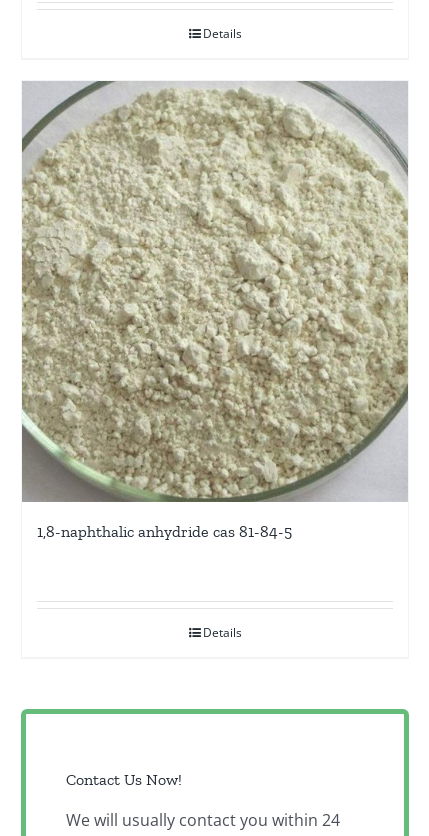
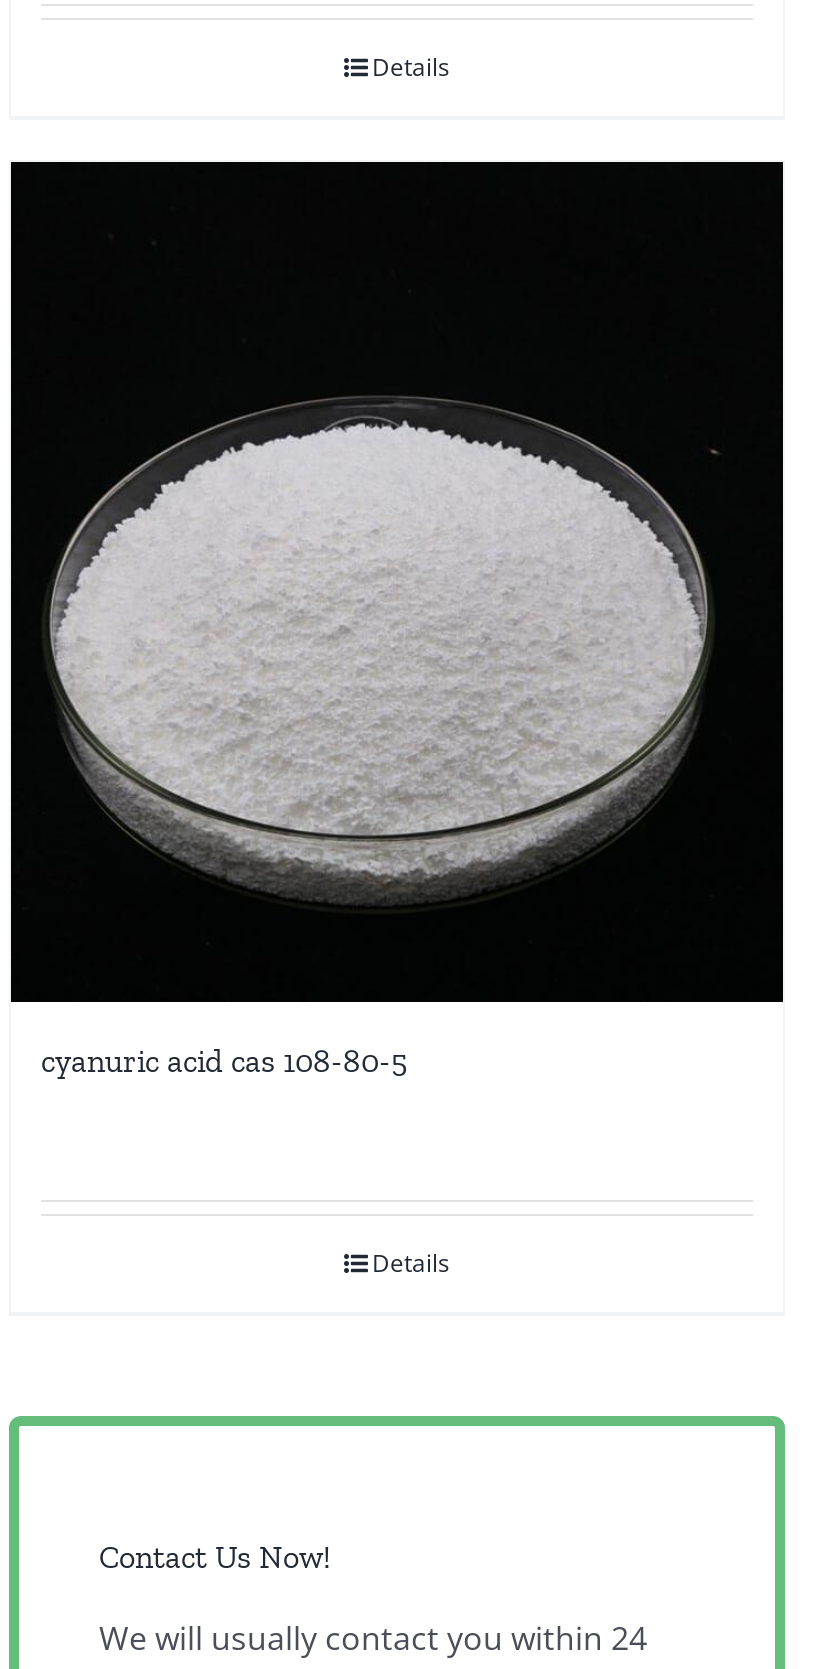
- [image]
- 1,8-naphthalic anhydride cas 81-84-5
+ [image]
+ cyanuric acid cas 108-80-5
